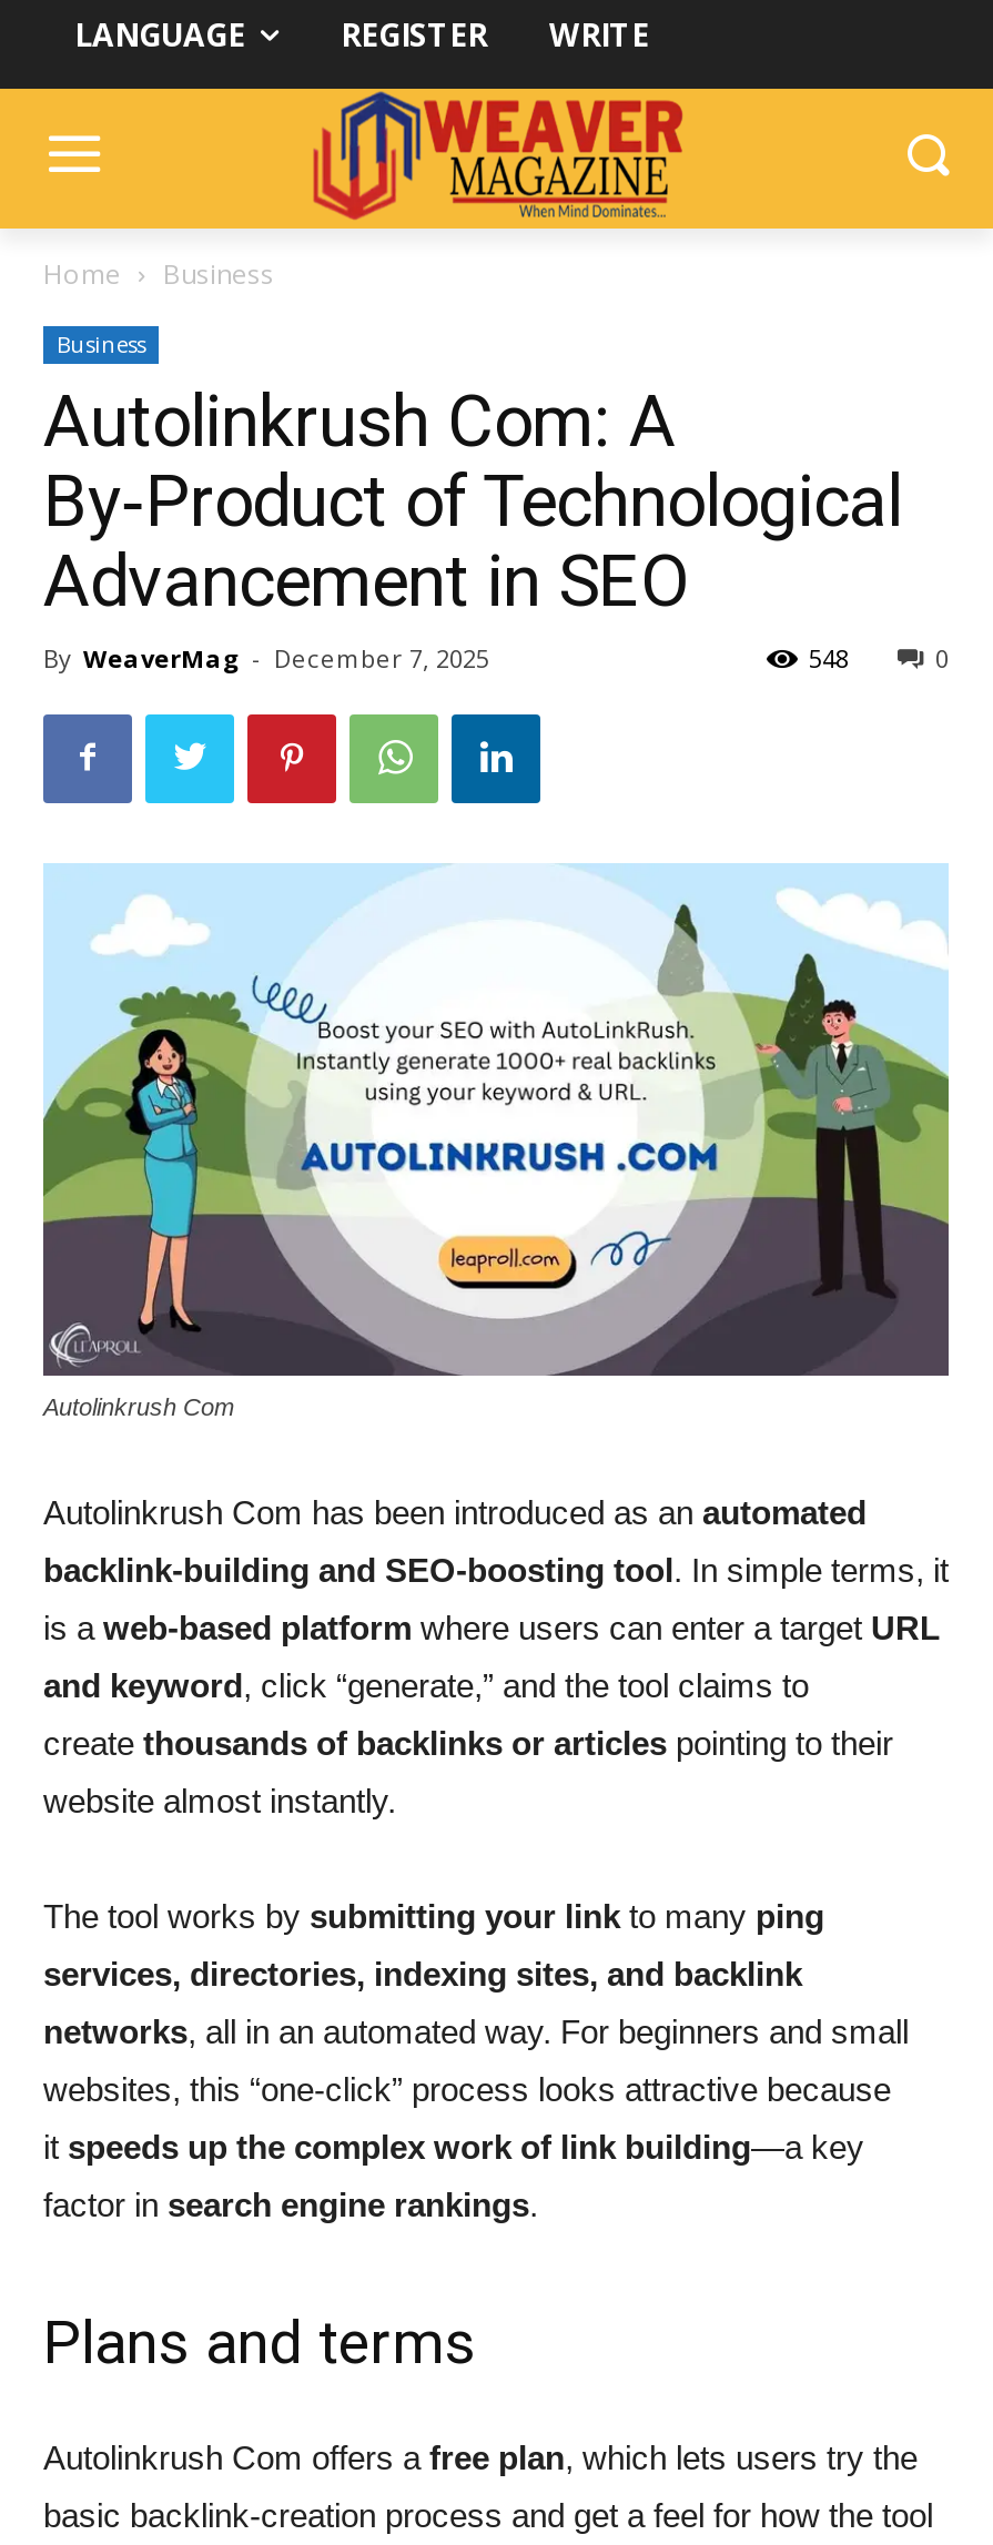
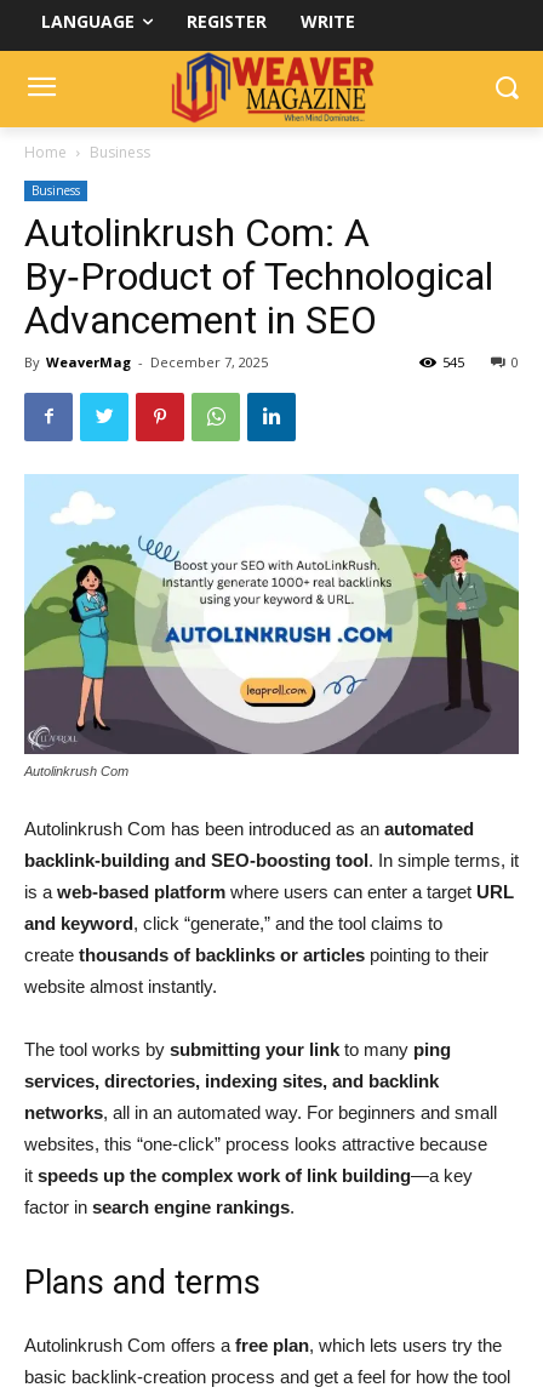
- 548
+ 545
